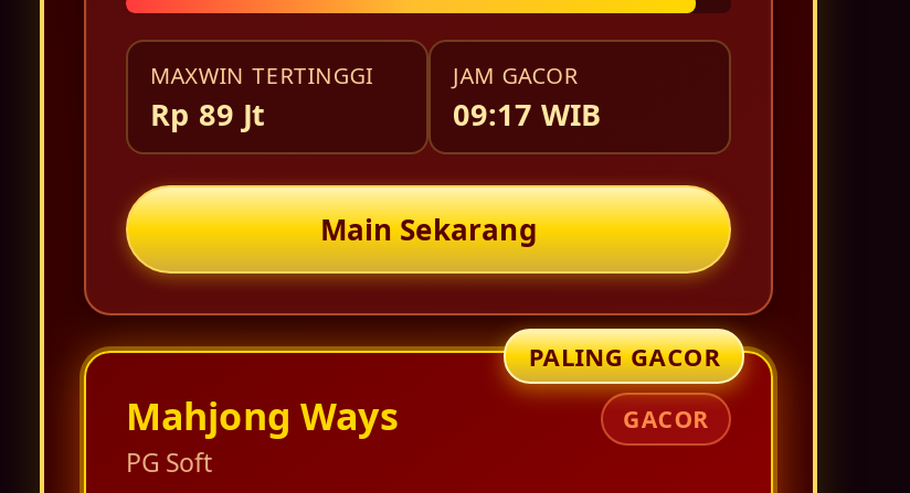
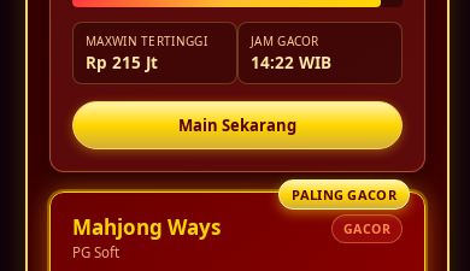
- Rp 89 Jt
+ Rp 215 Jt

- 09:17 WIB
+ 14:22 WIB
